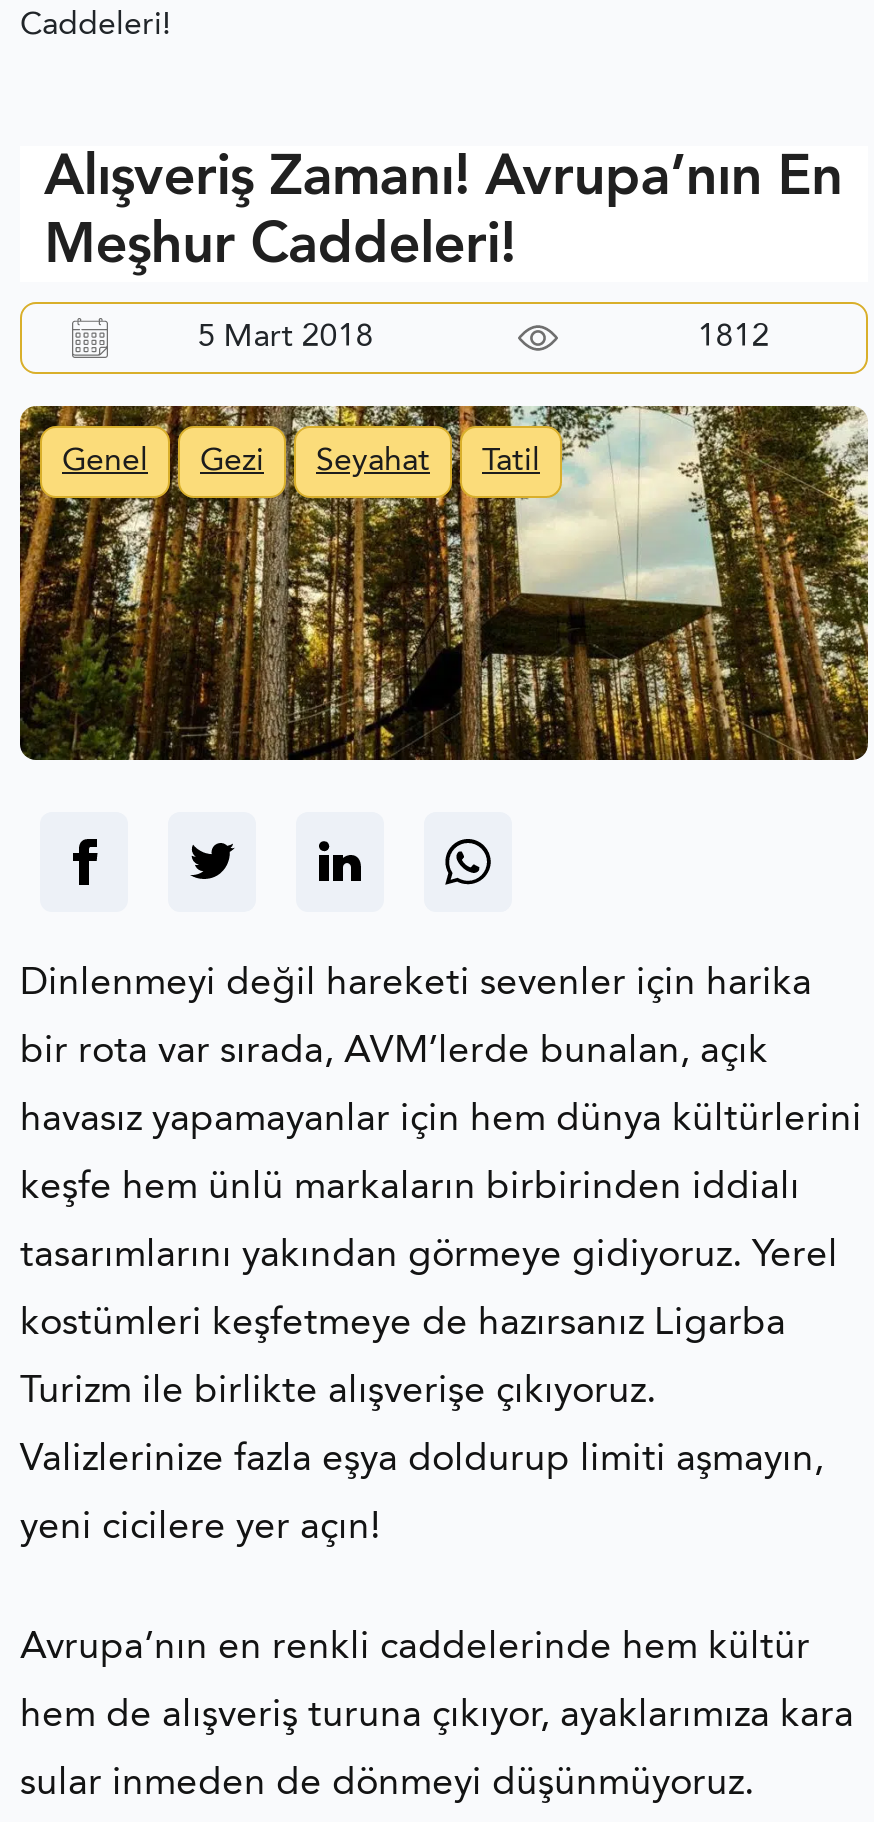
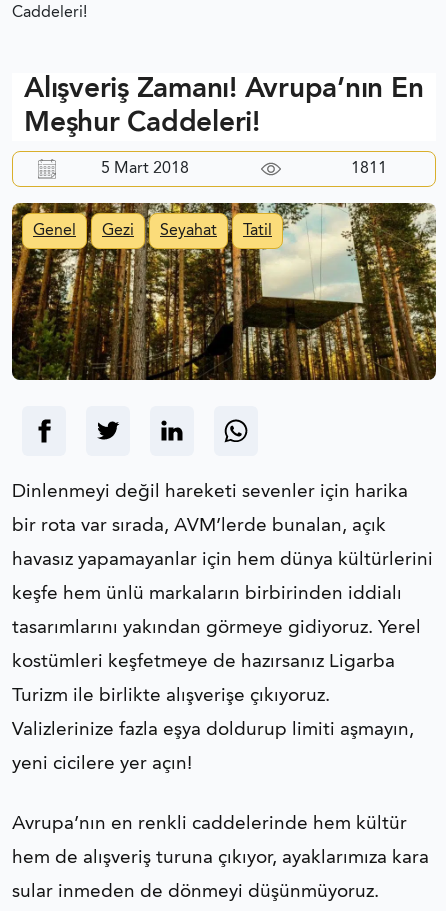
- 1812
+ 1811
